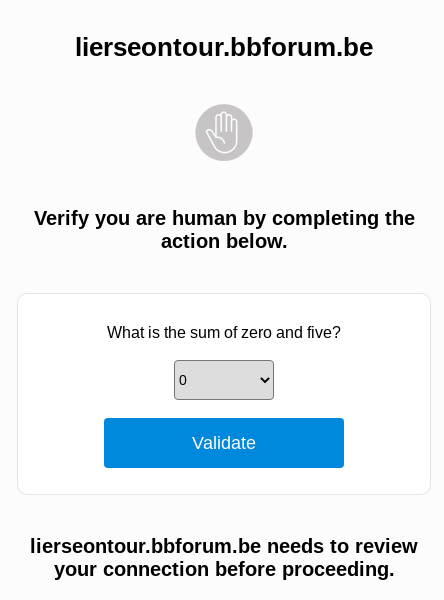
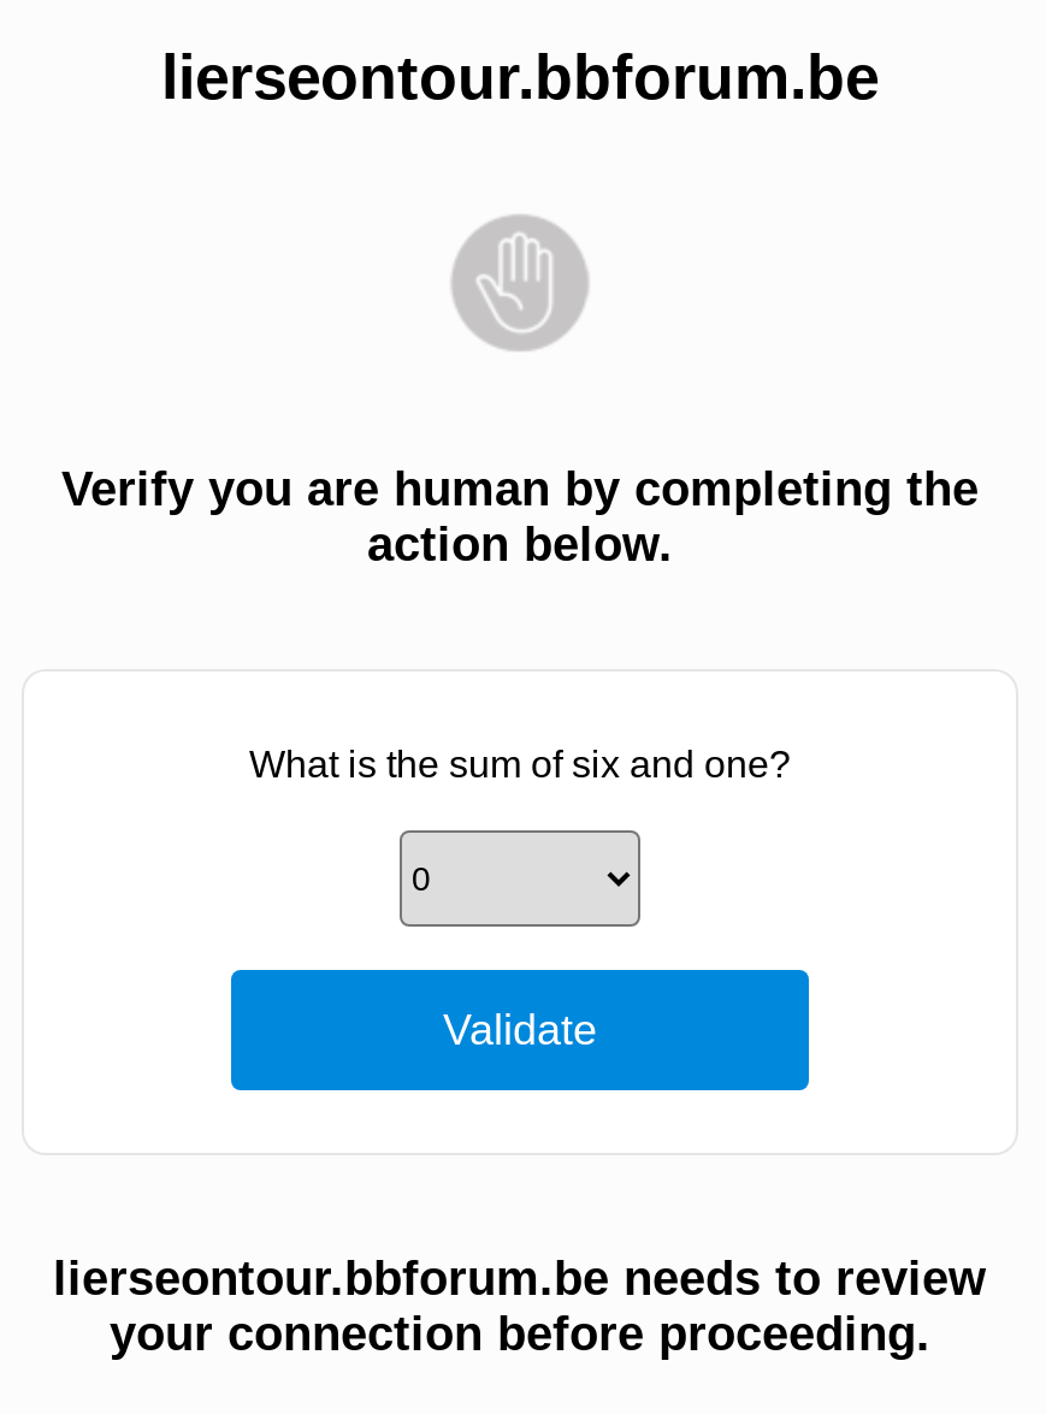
- What is the sum of zero and five?
+ What is the sum of six and one?
